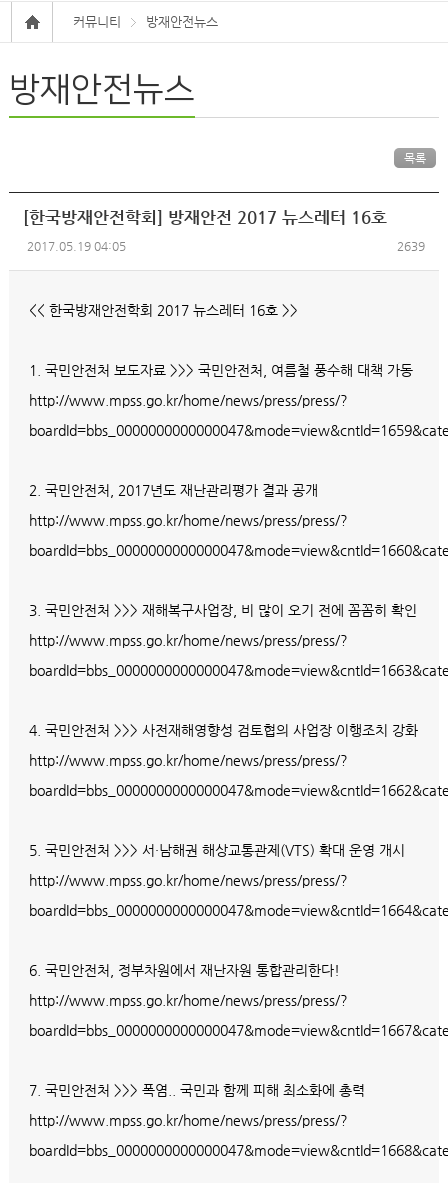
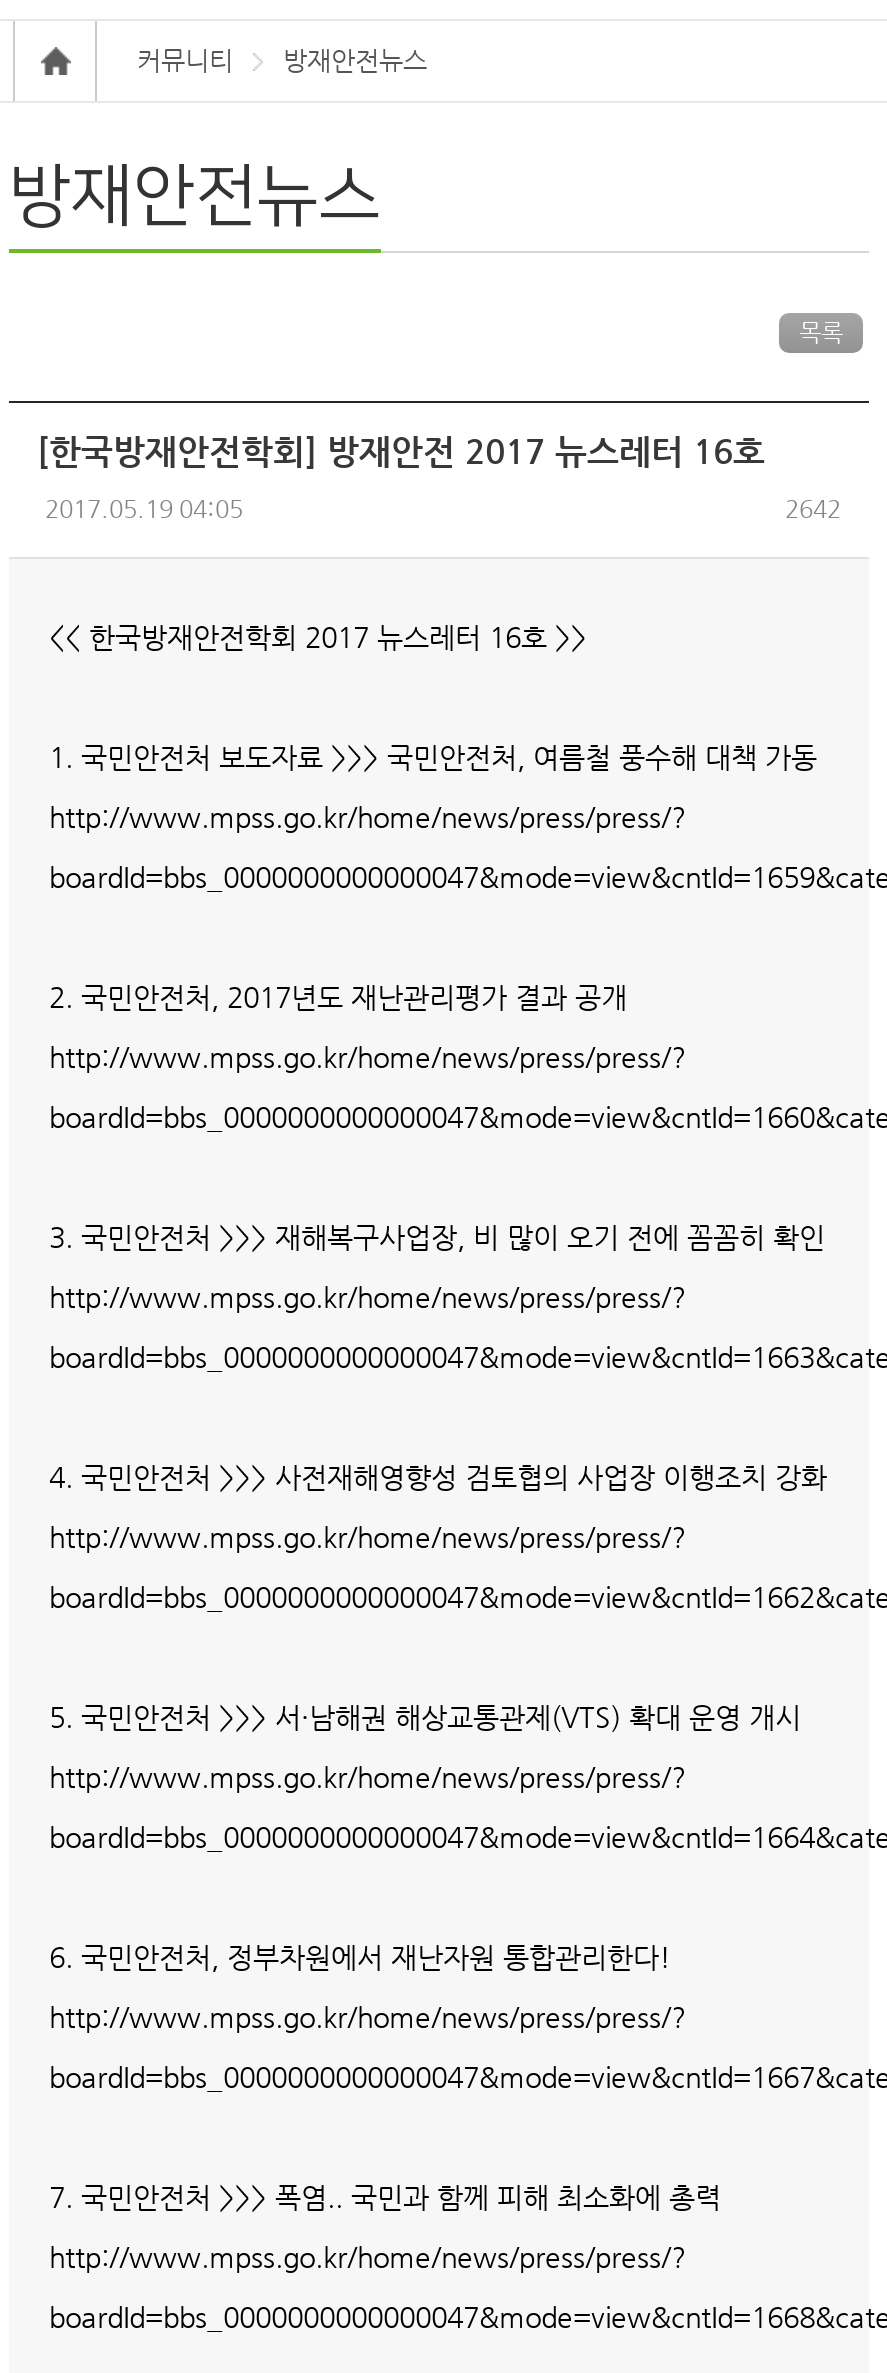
- 2639
+ 2642
